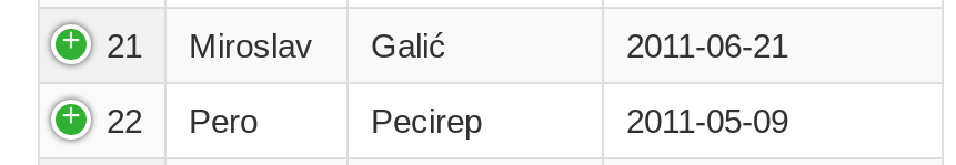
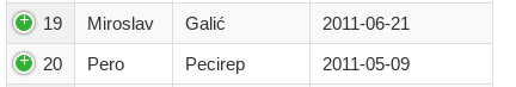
- 21 Miroslav Galić
+ 19 Miroslav Galić

- 22 Pero
+ 20 Pero
